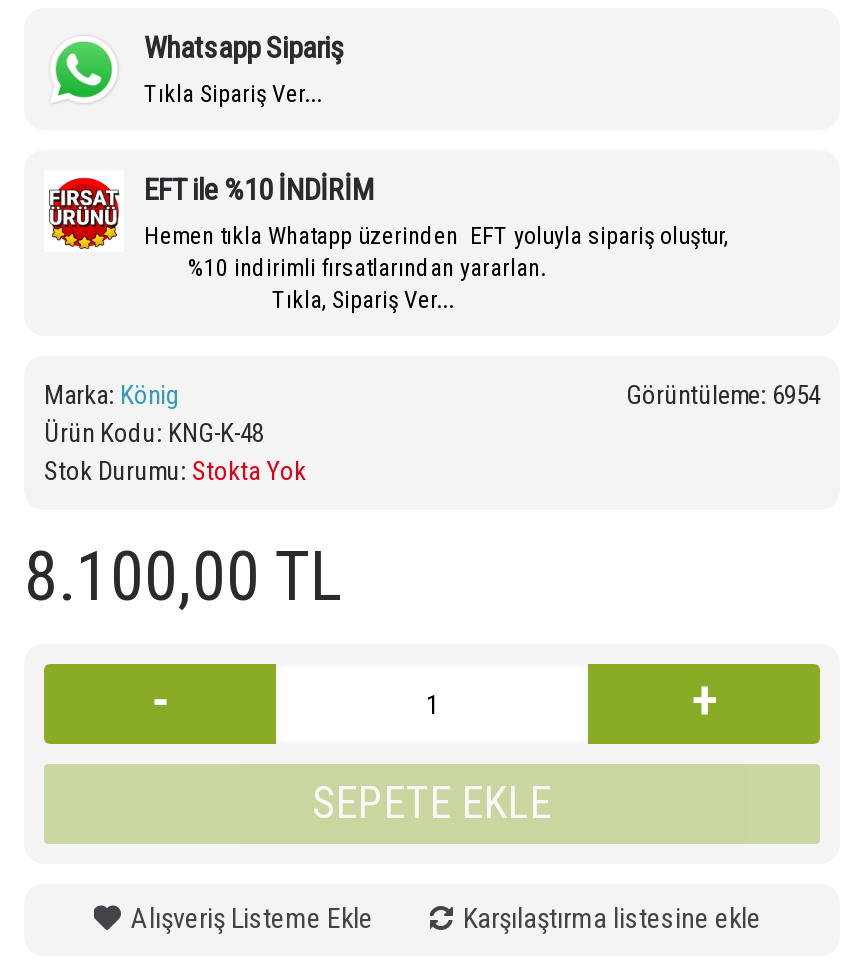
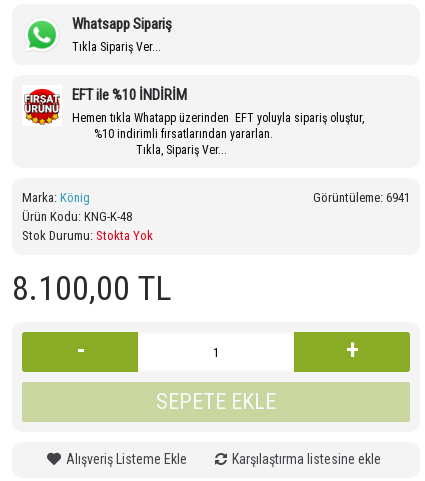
- Görüntüleme: 6954
+ Görüntüleme: 6941
